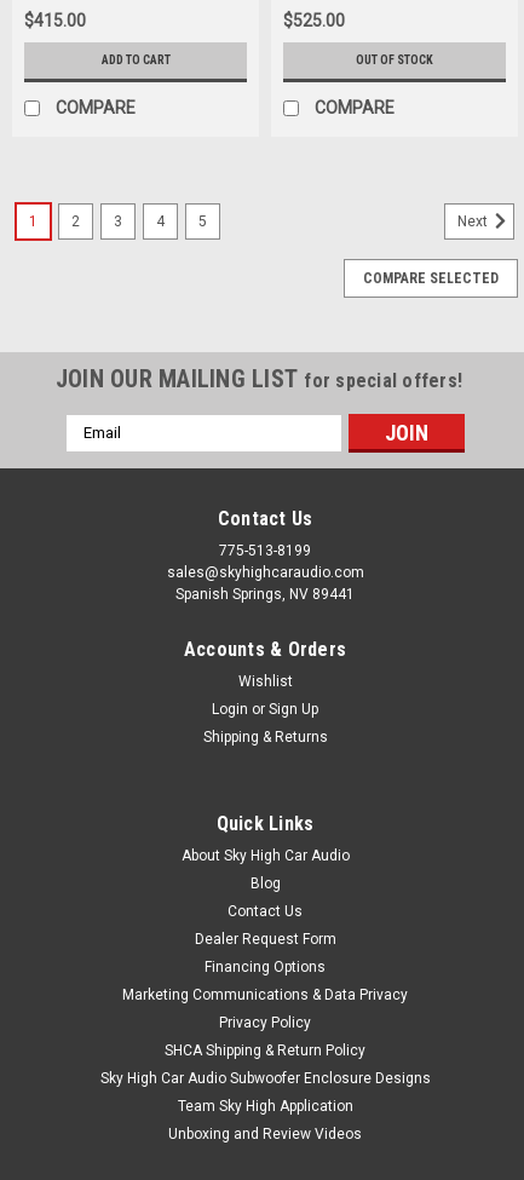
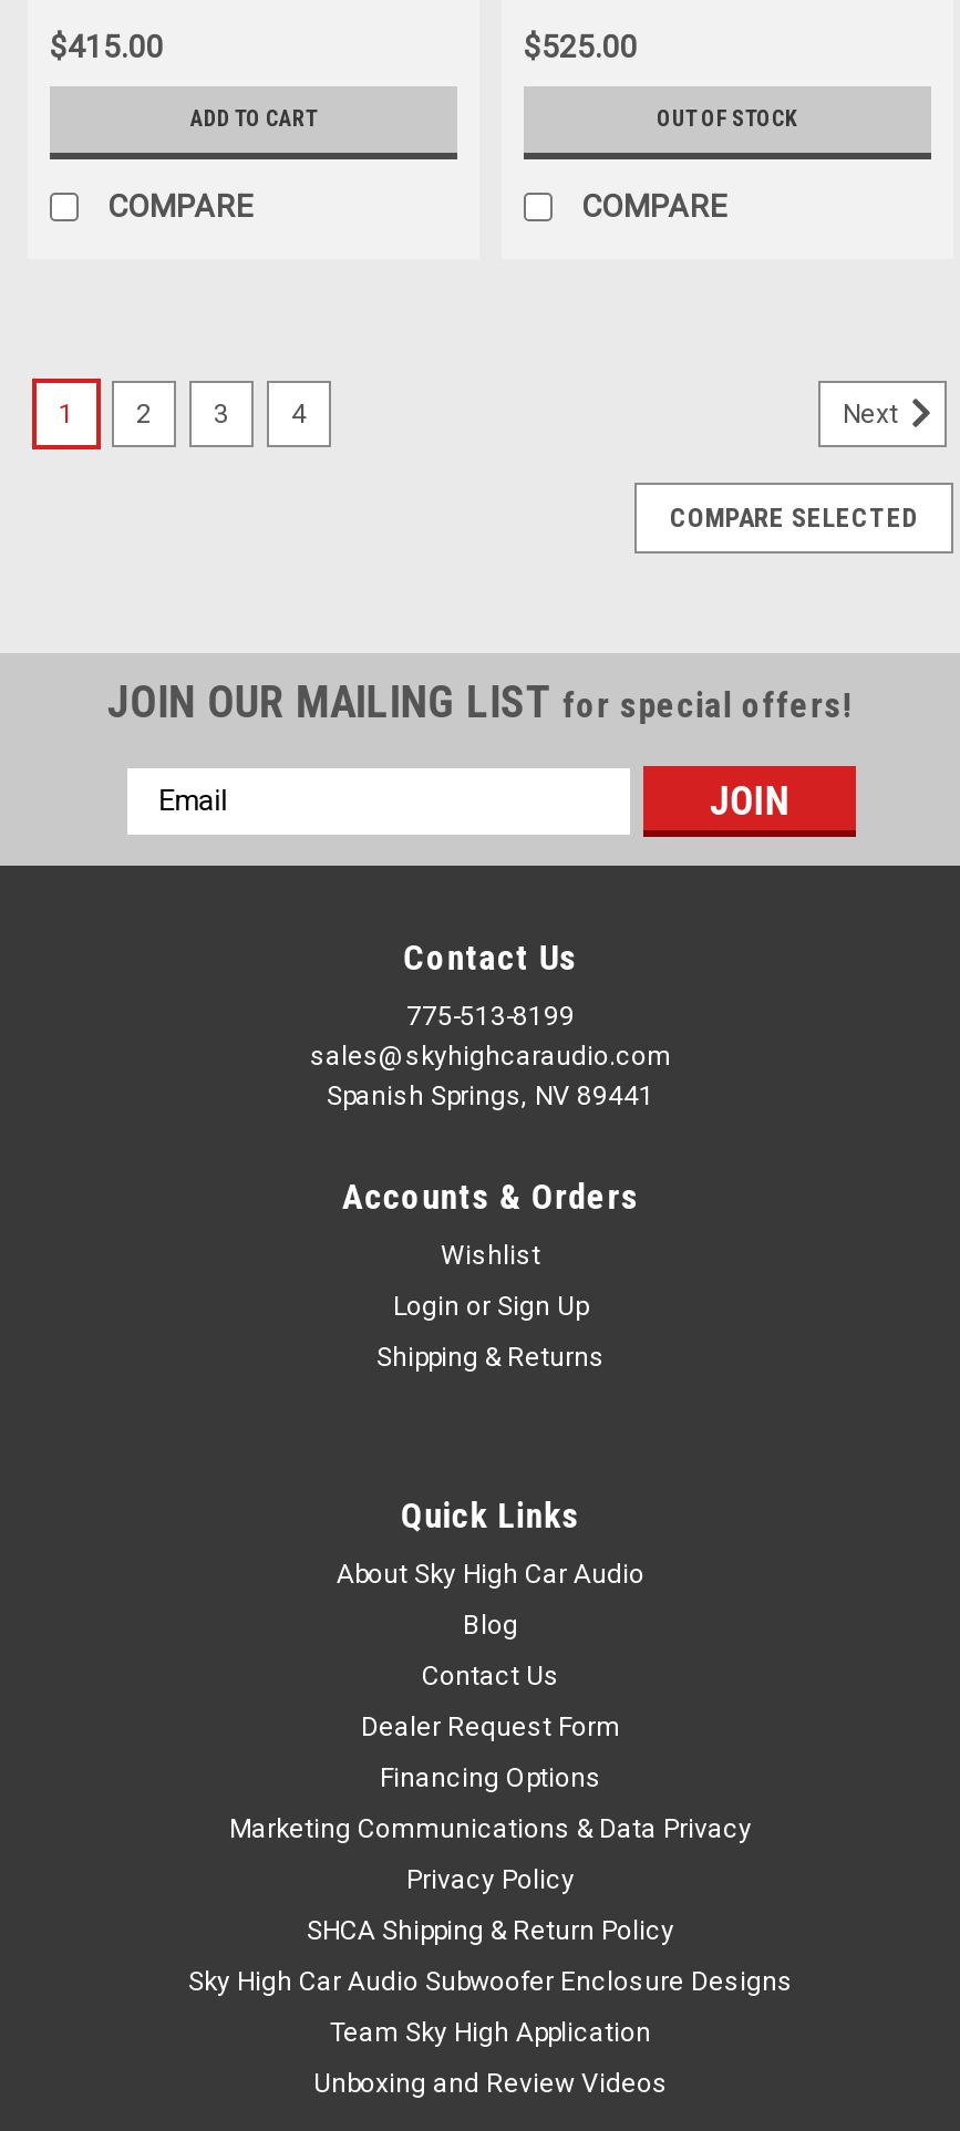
- 5
